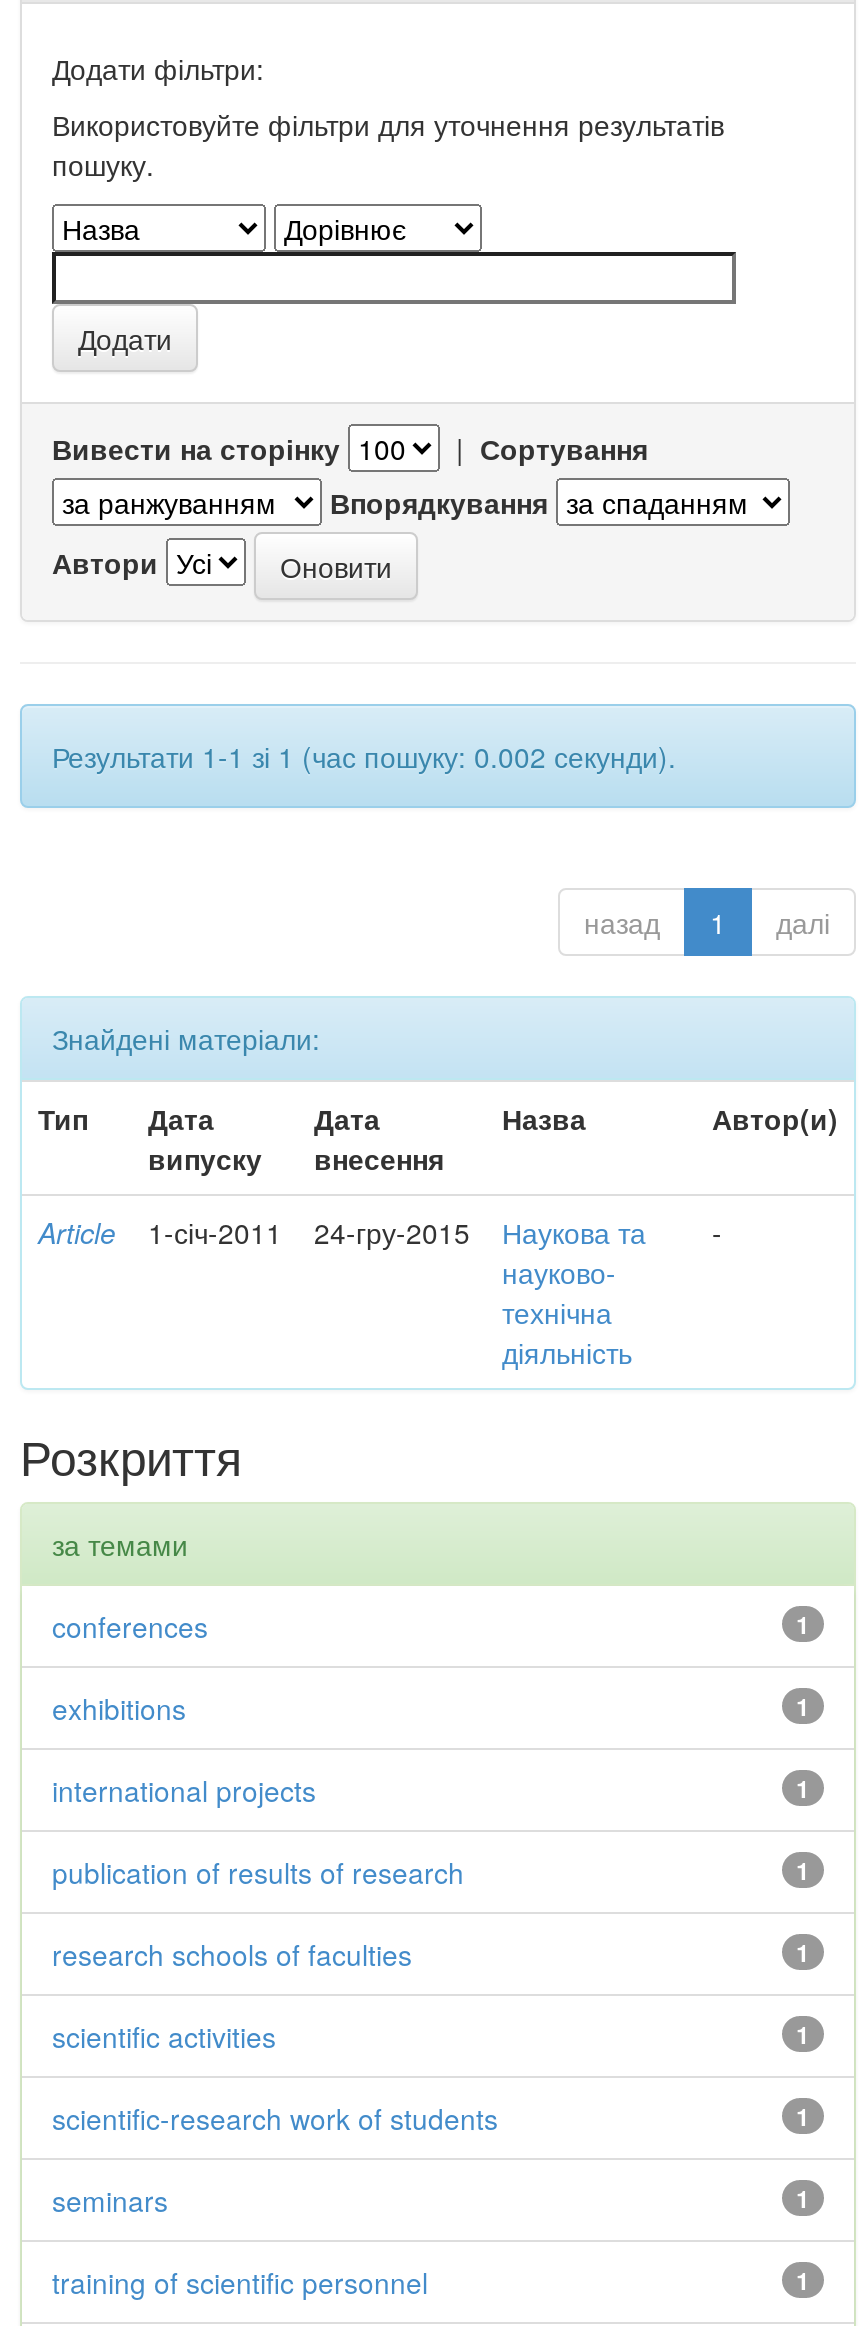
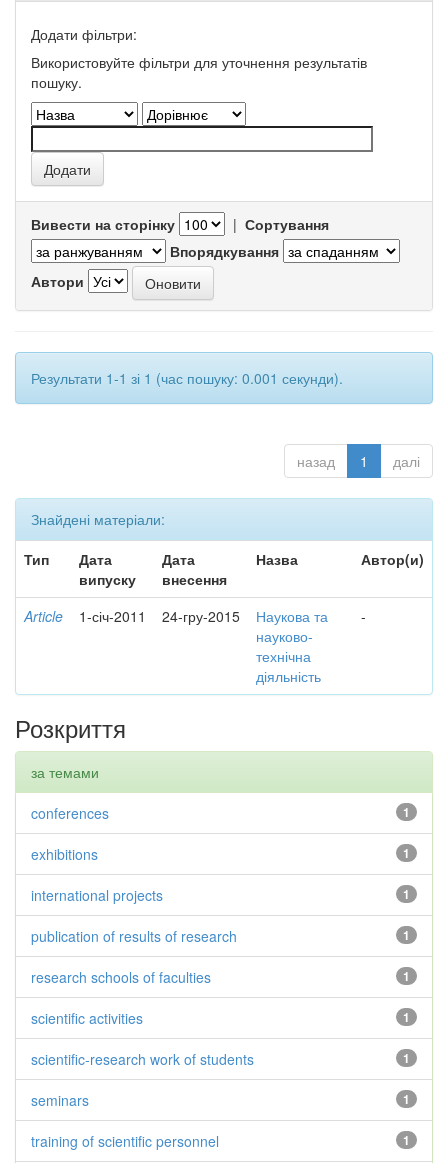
- Результати 1-1 зі 1 (час пошуку: 0.002 секунди).
+ Результати 1-1 зі 1 (час пошуку: 0.001 секунди).
